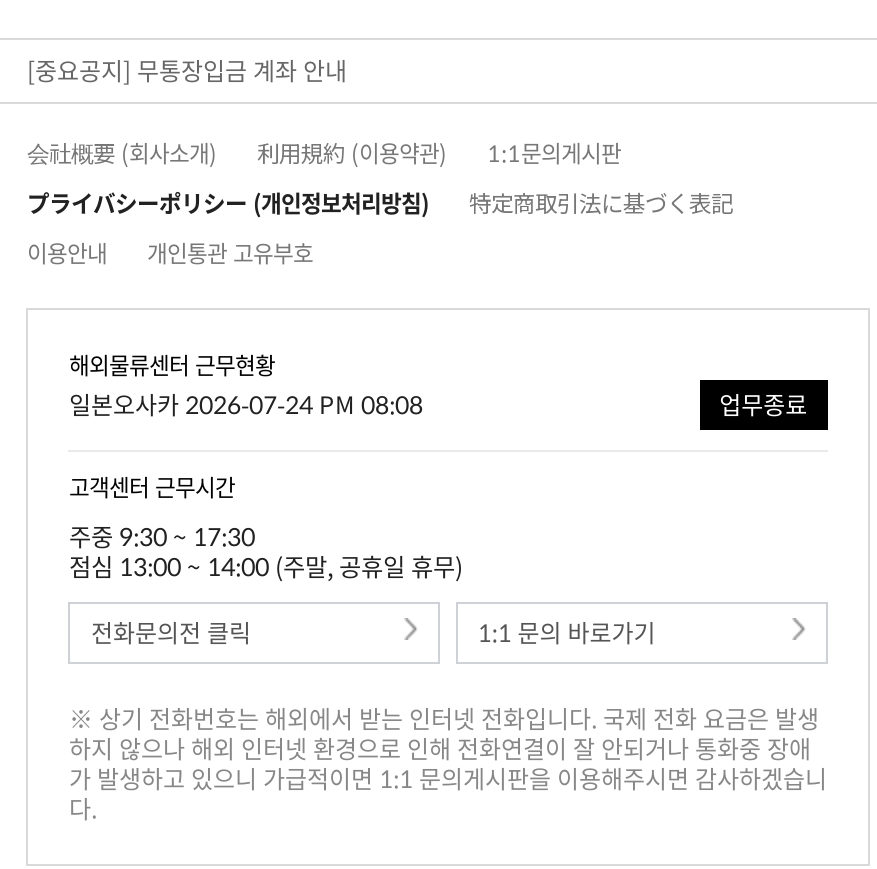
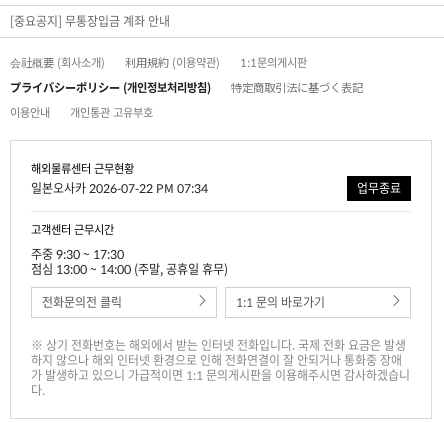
- 일본오사카 2026-07-24 PM 08:08
+ 일본오사카 2026-07-22 PM 07:34
